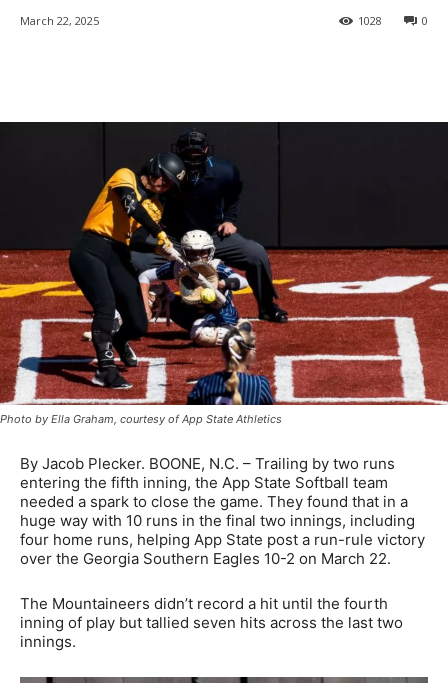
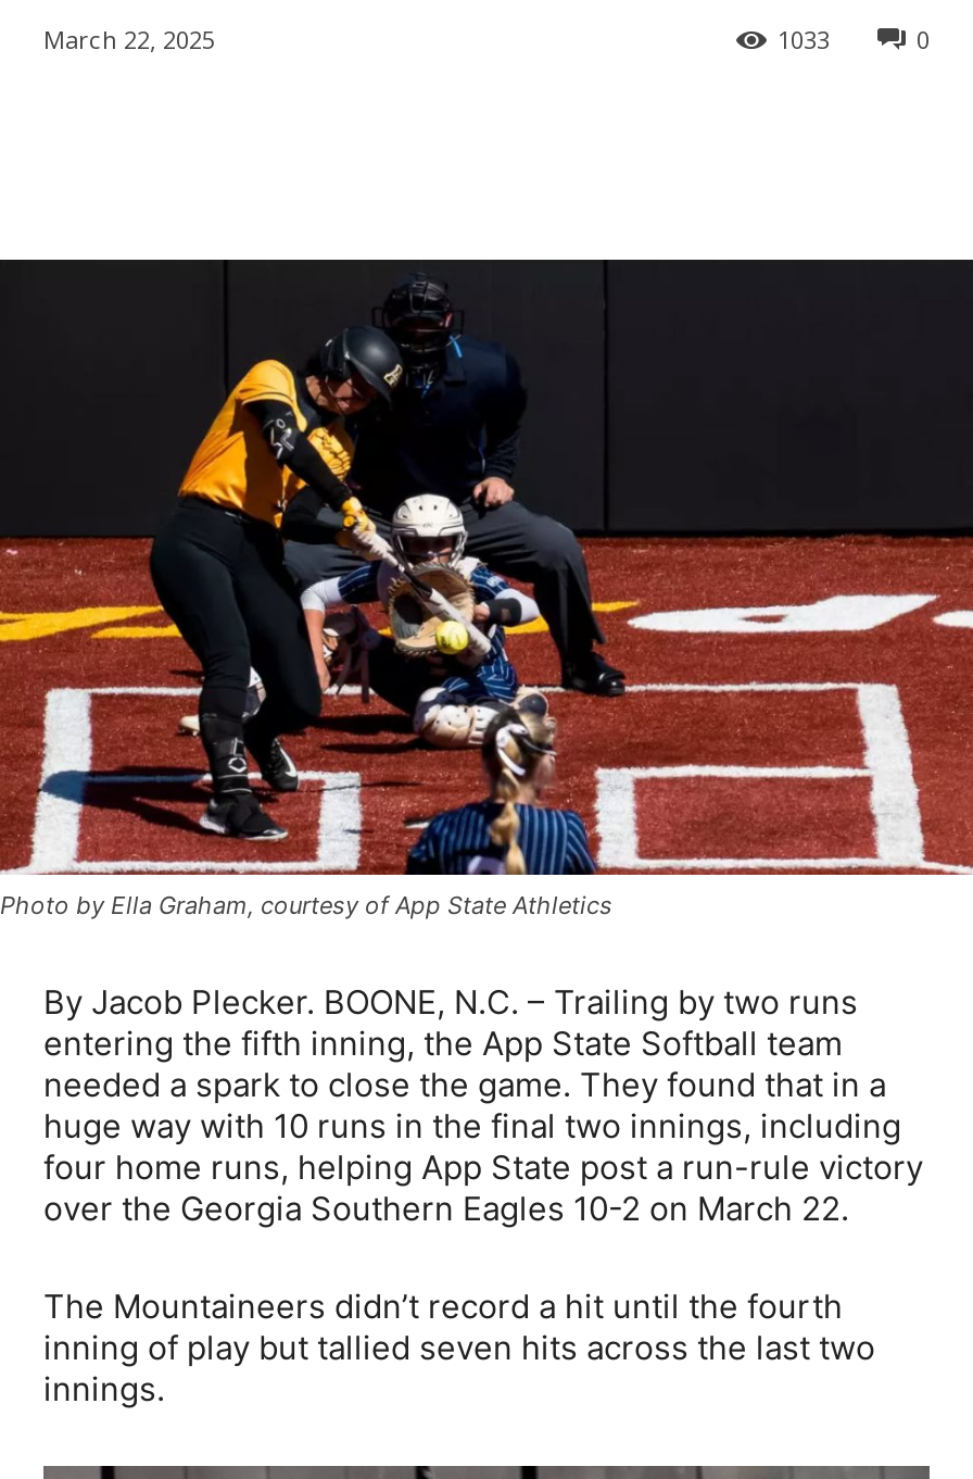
- 1028
+ 1033
